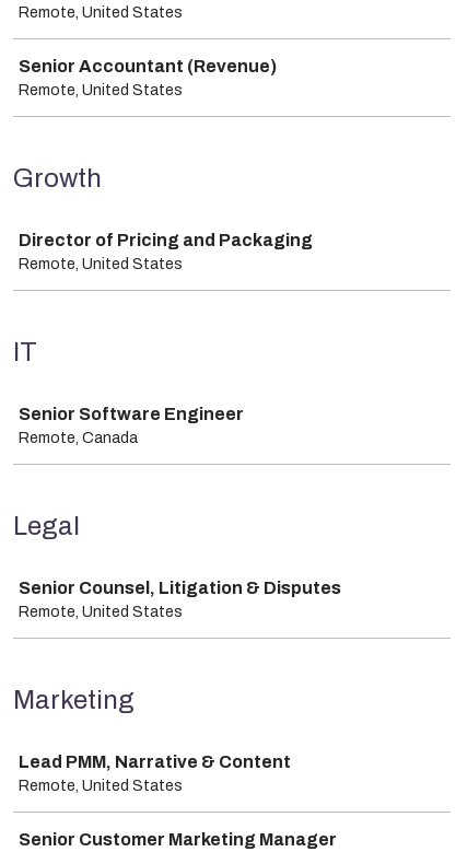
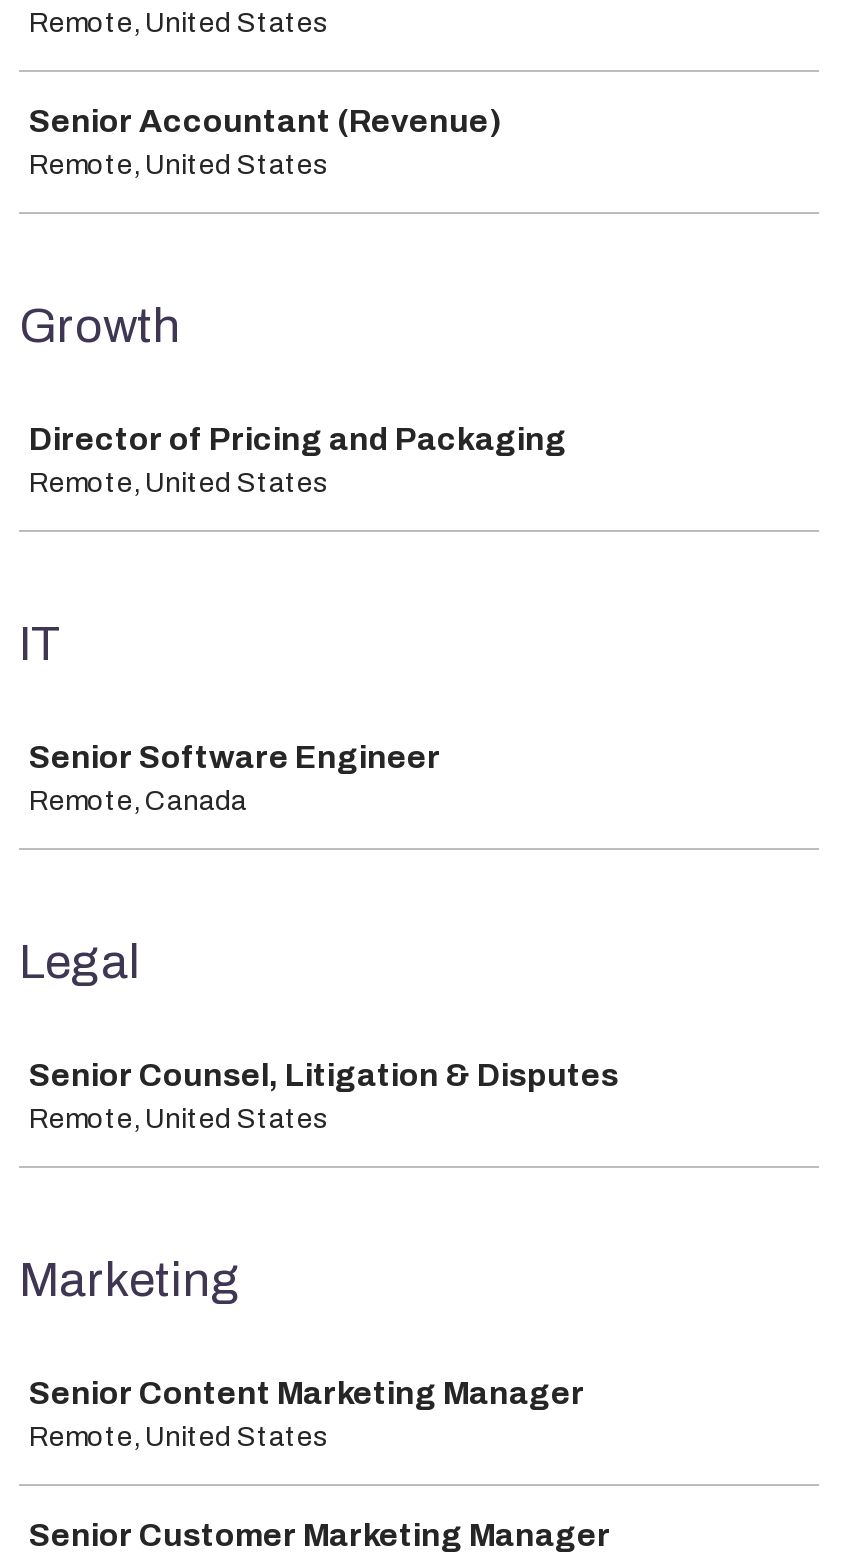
- Lead PMM, Narrative & Content
+ Senior Content Marketing Manager
